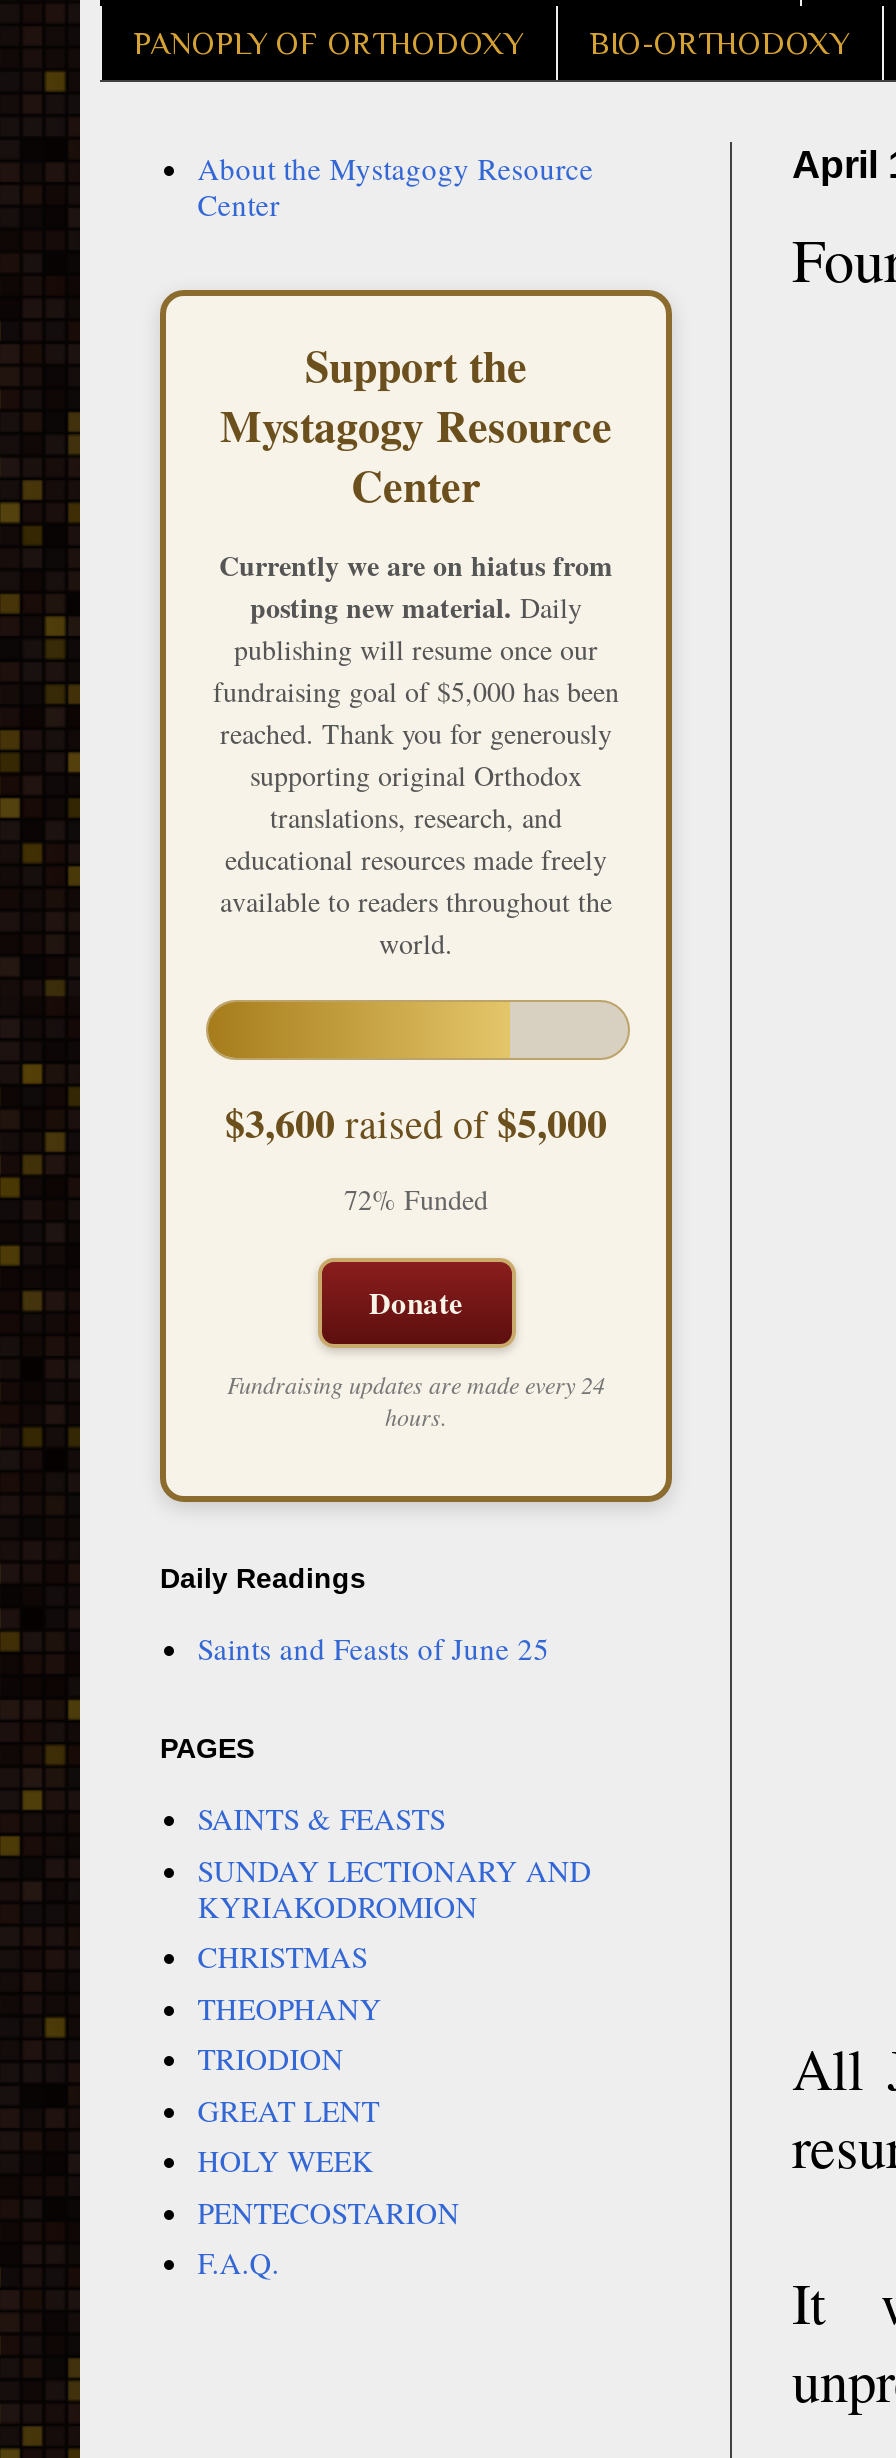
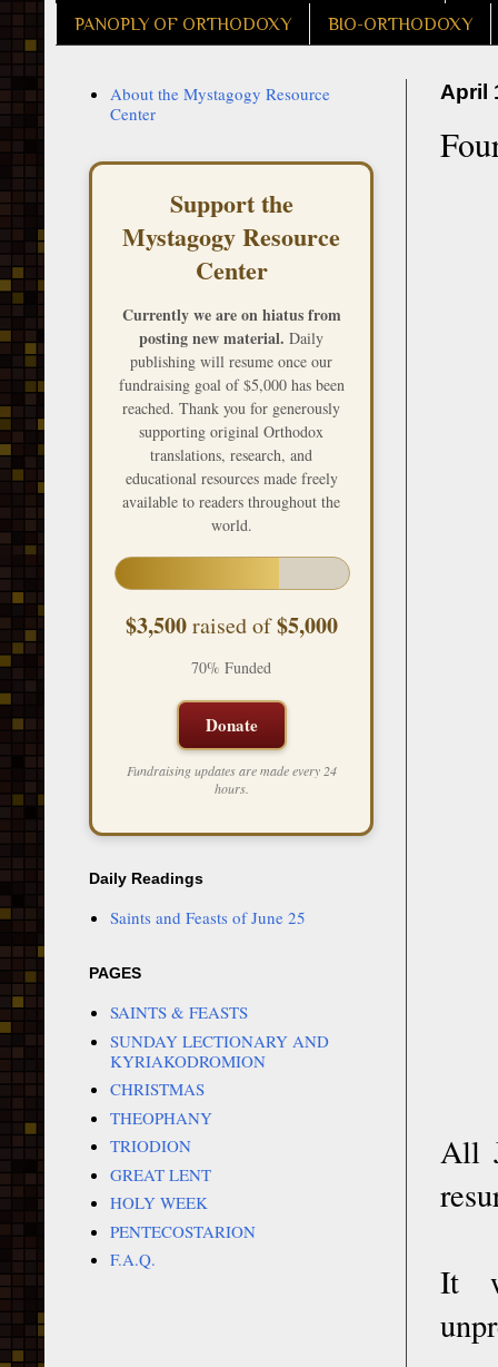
- $3,600 raised of $5,000
+ $3,500 raised of $5,000

- 72% Funded
+ 70% Funded
